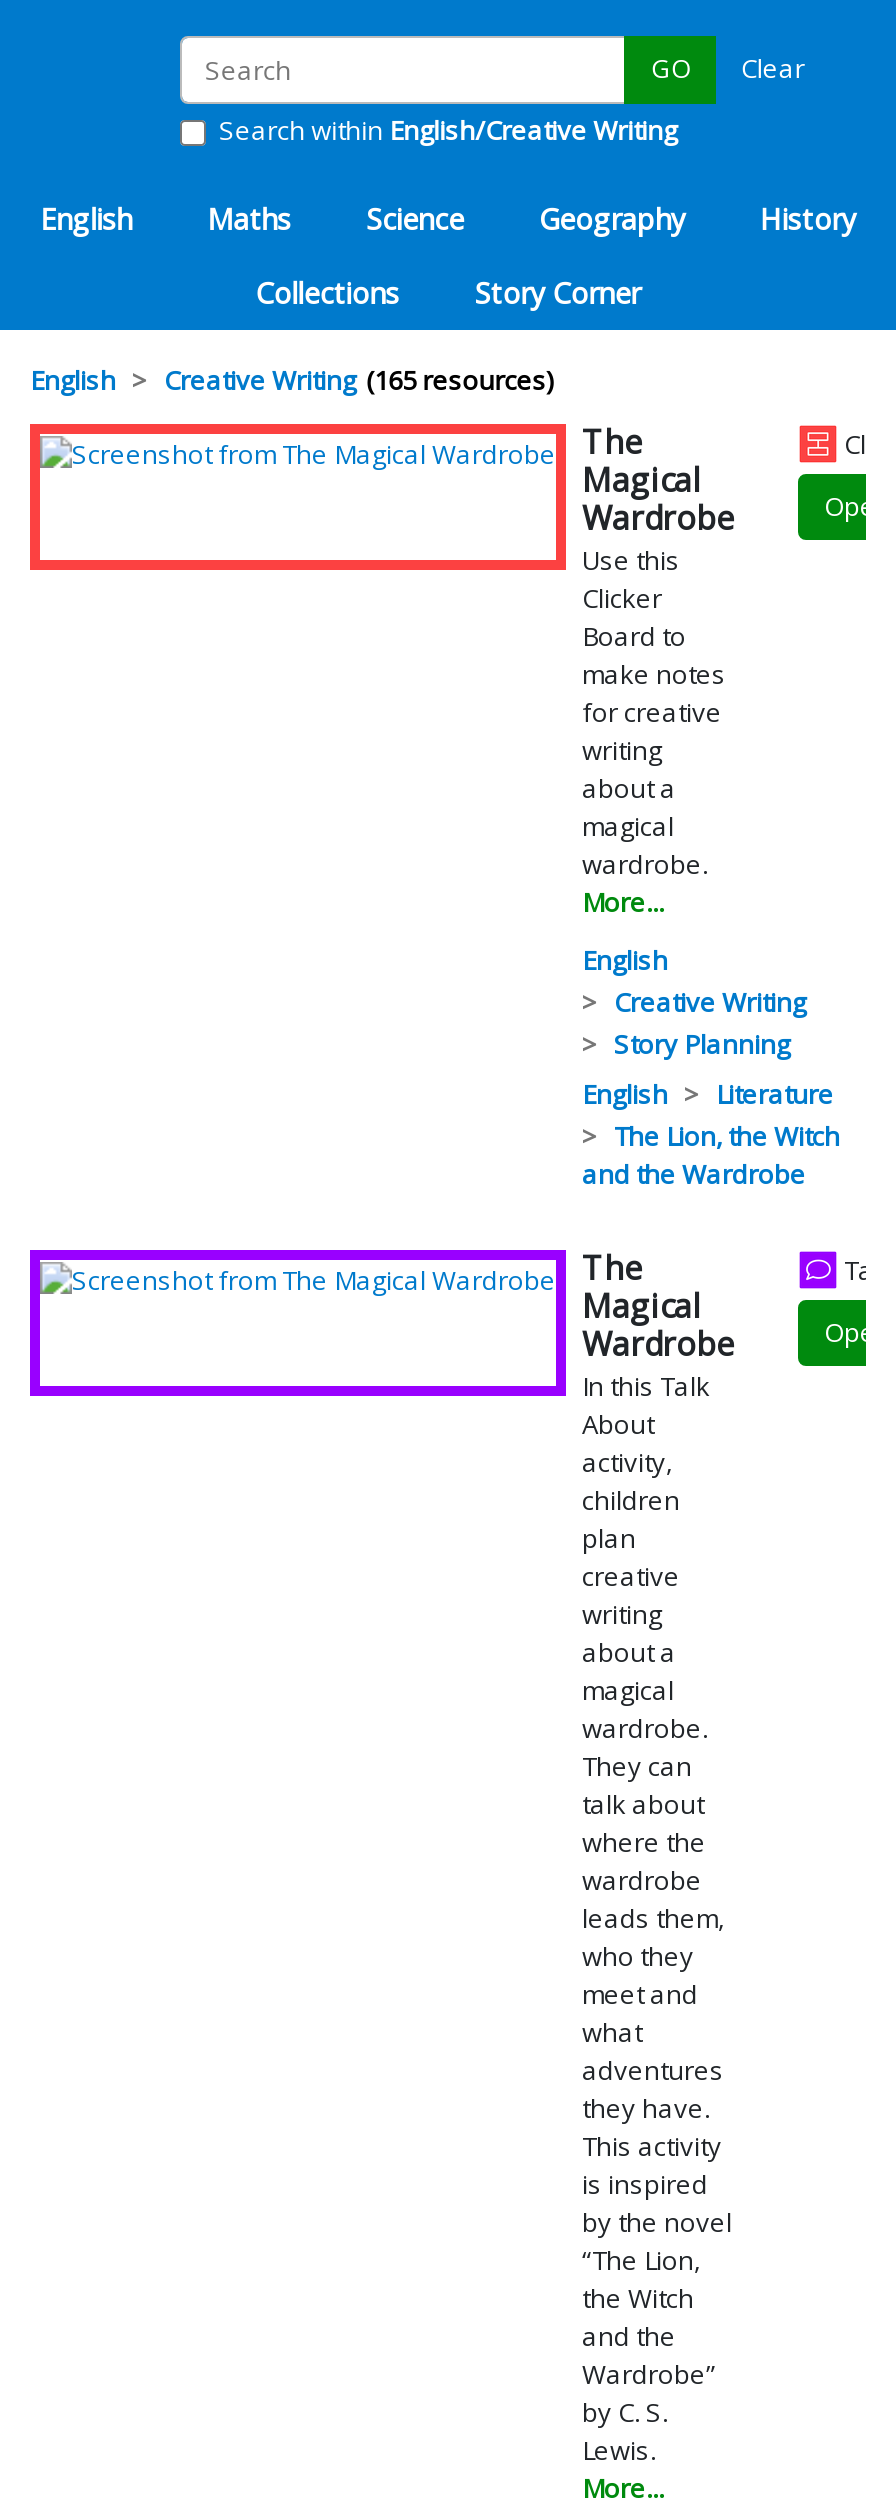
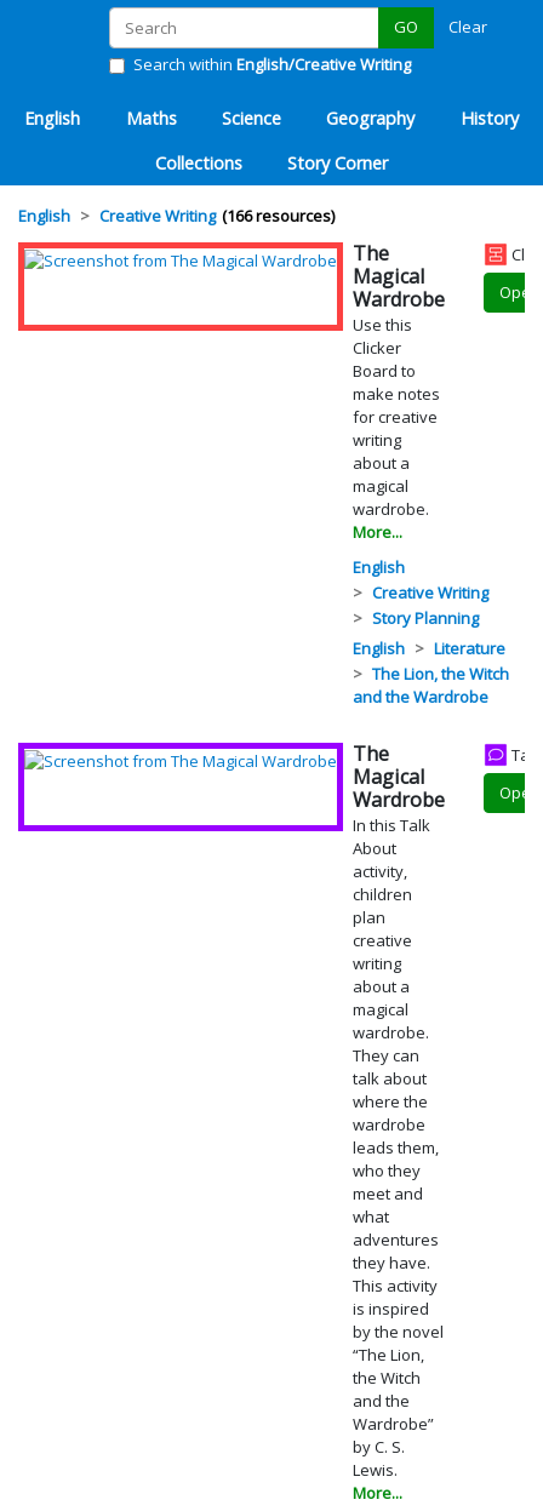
- Creative Writing 165 resources
+ Creative Writing 166 resources
